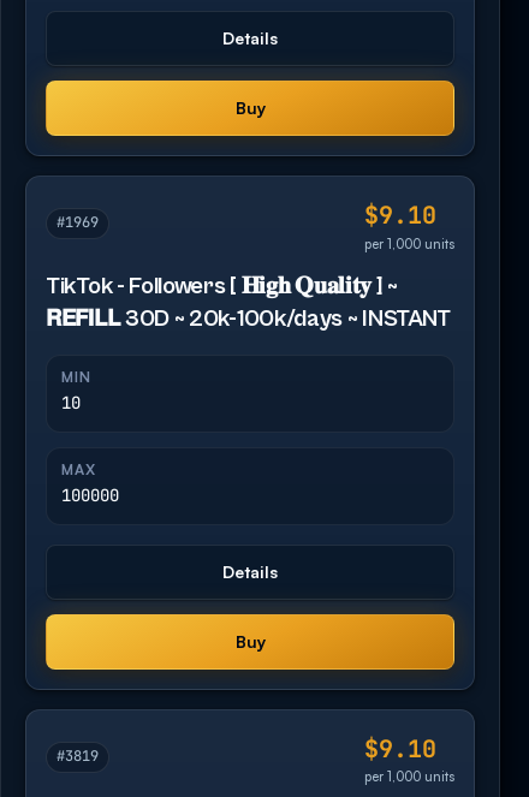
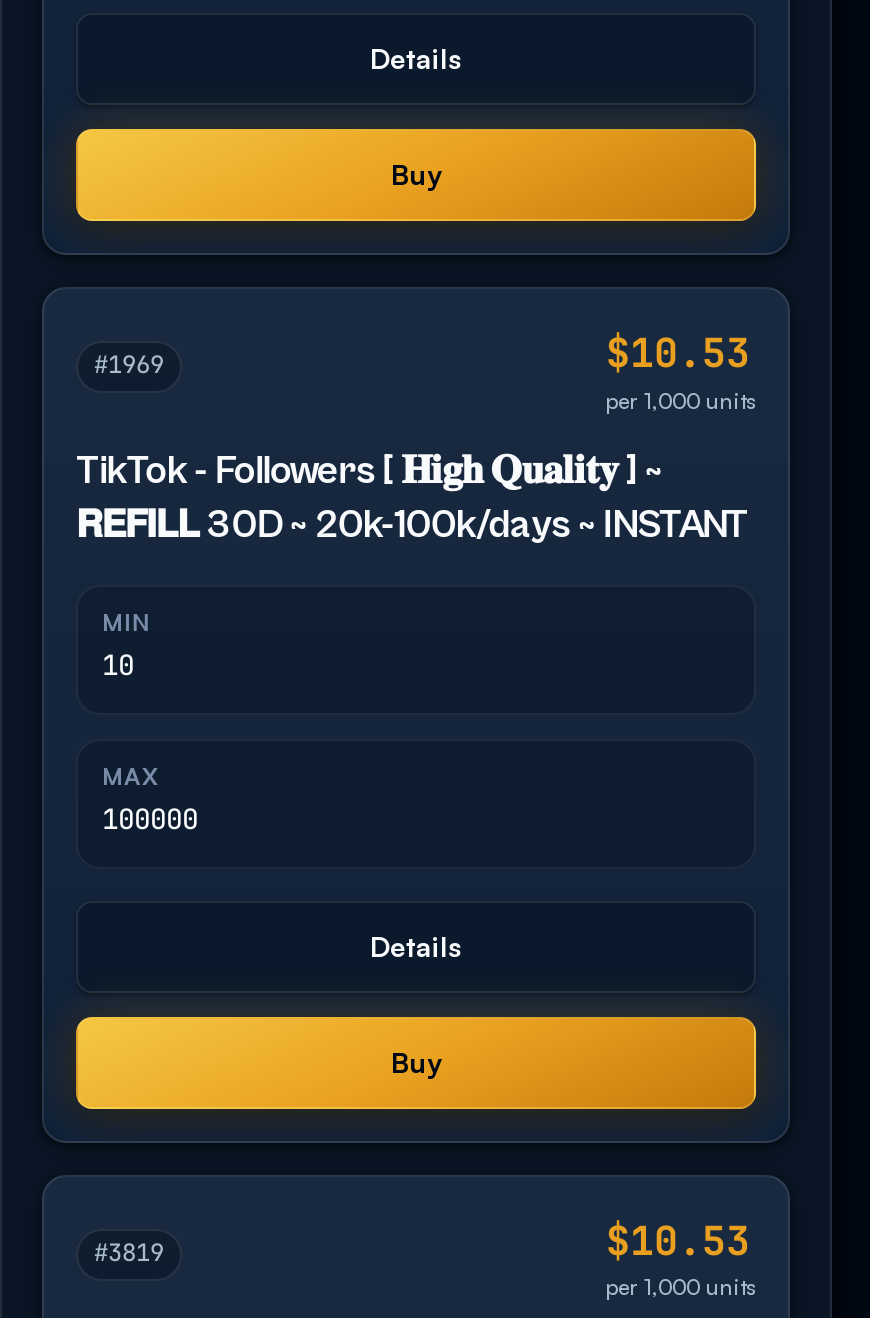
- $9.10
+ $10.53

- $9.10
+ $10.53
